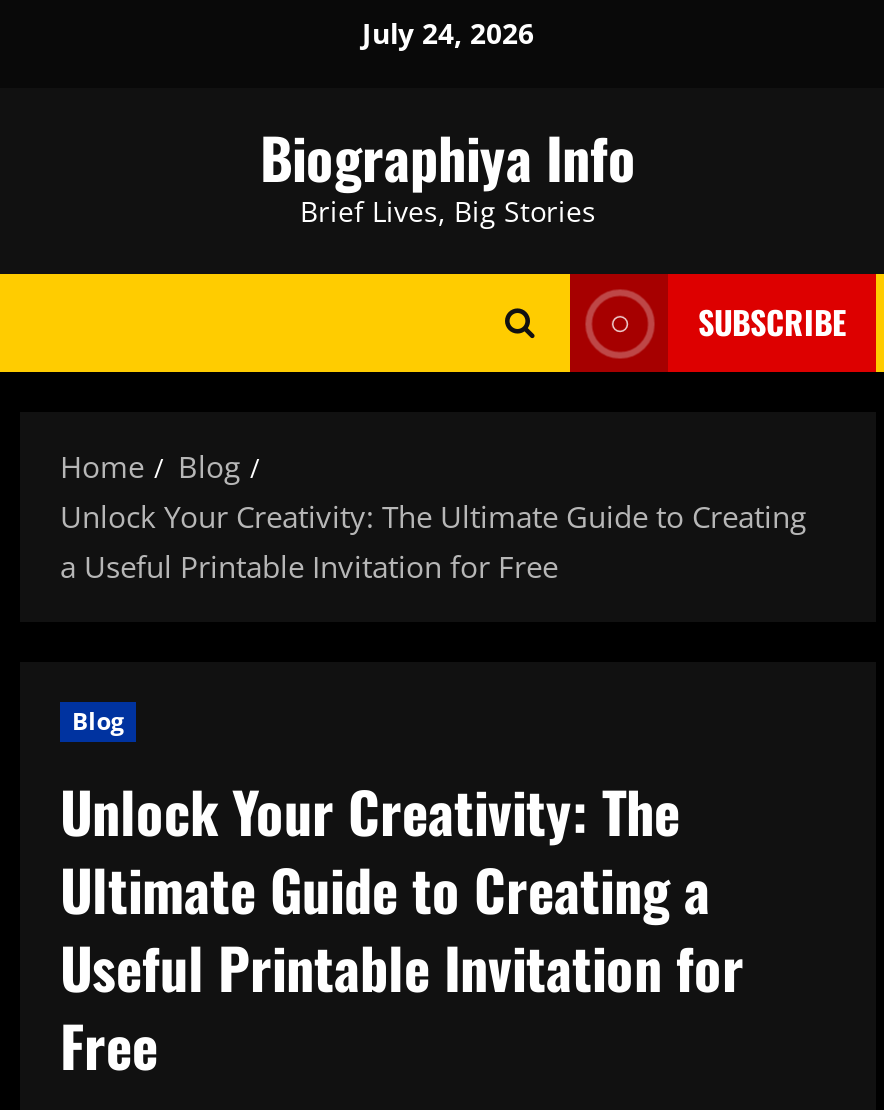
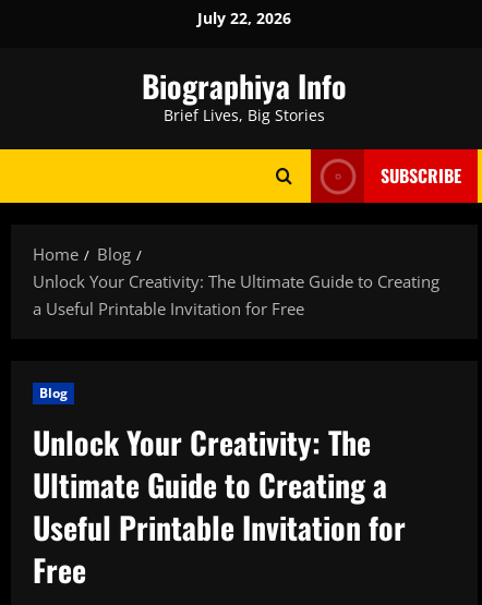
- July 24, 2026
+ July 22, 2026
